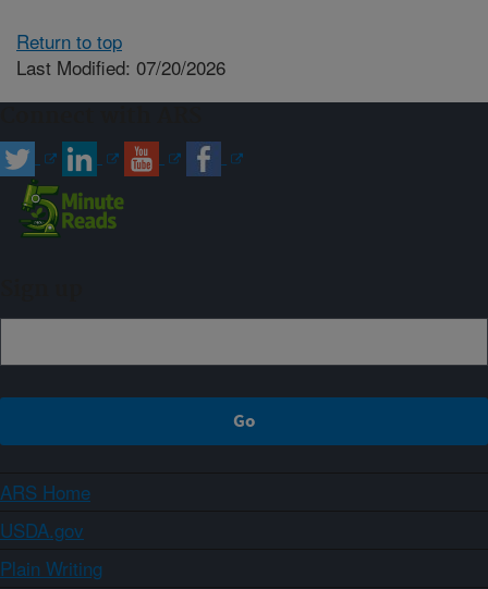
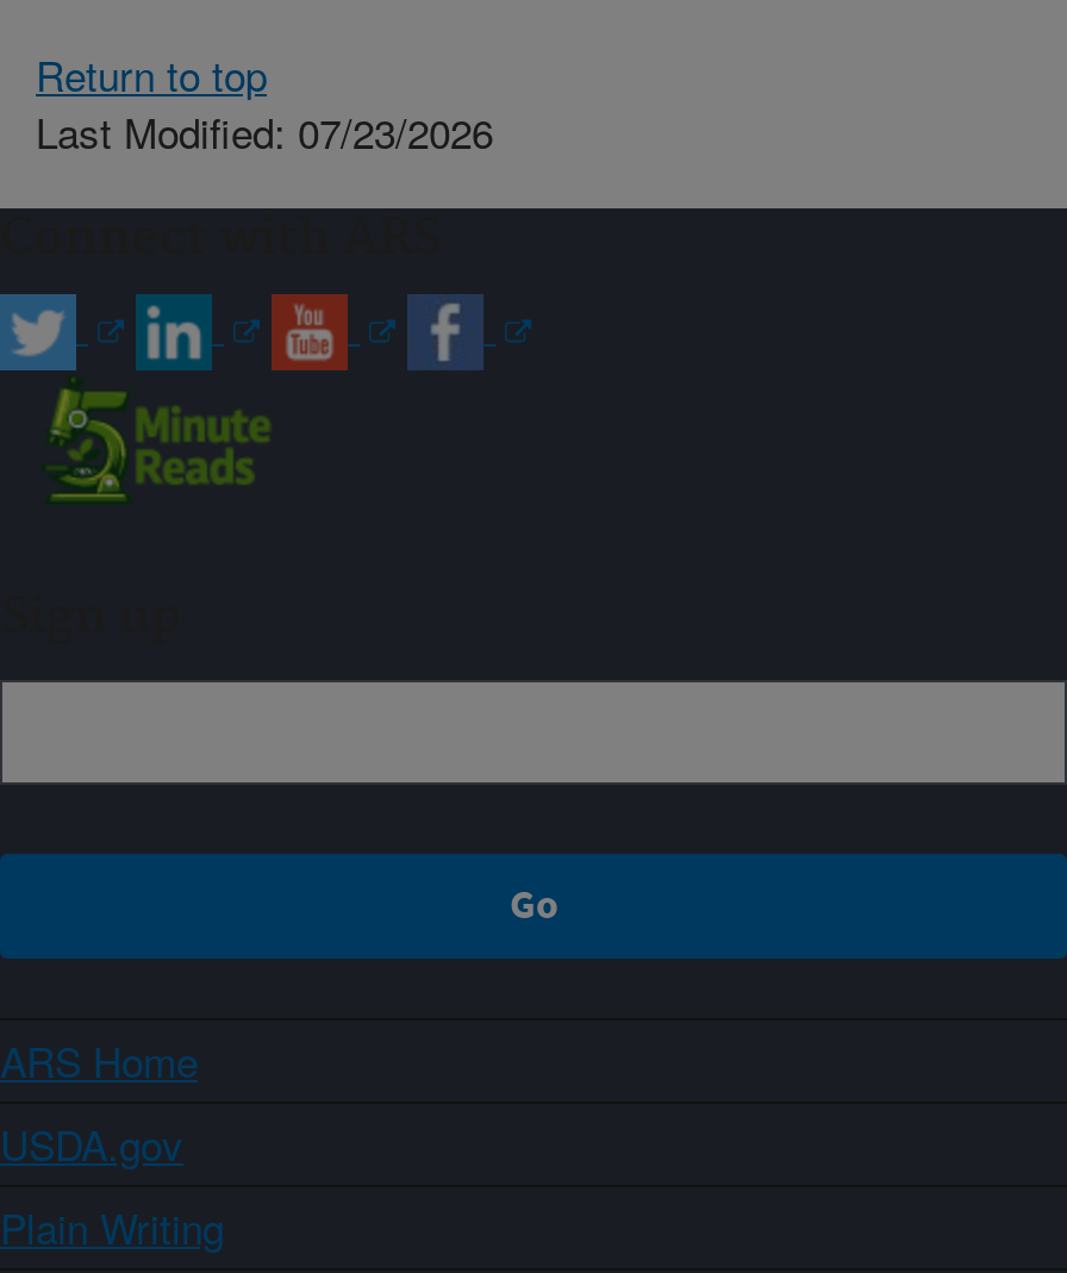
- Last Modified: 07/20/2026
+ Last Modified: 07/23/2026
